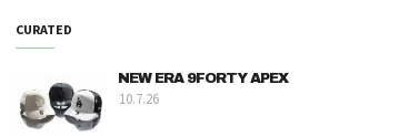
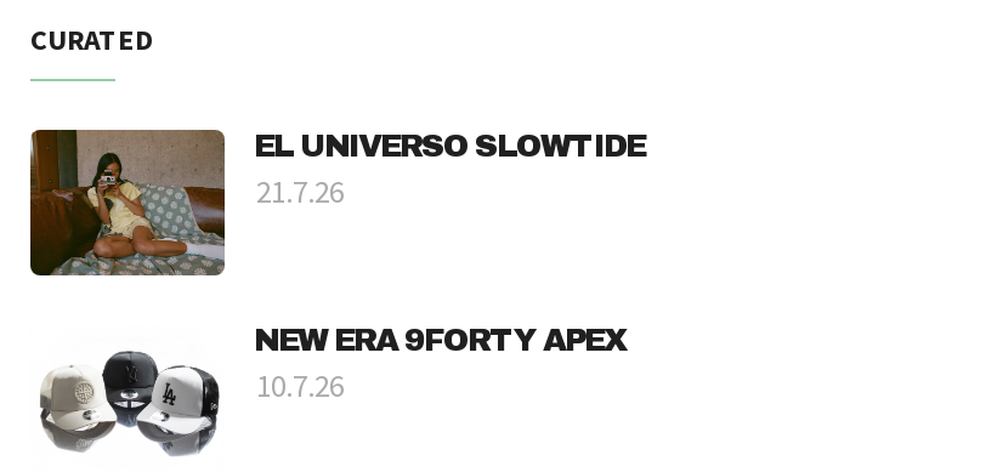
+ [image]
+ EL UNIVERSO SLOWTIDE
+ 21.7.26
